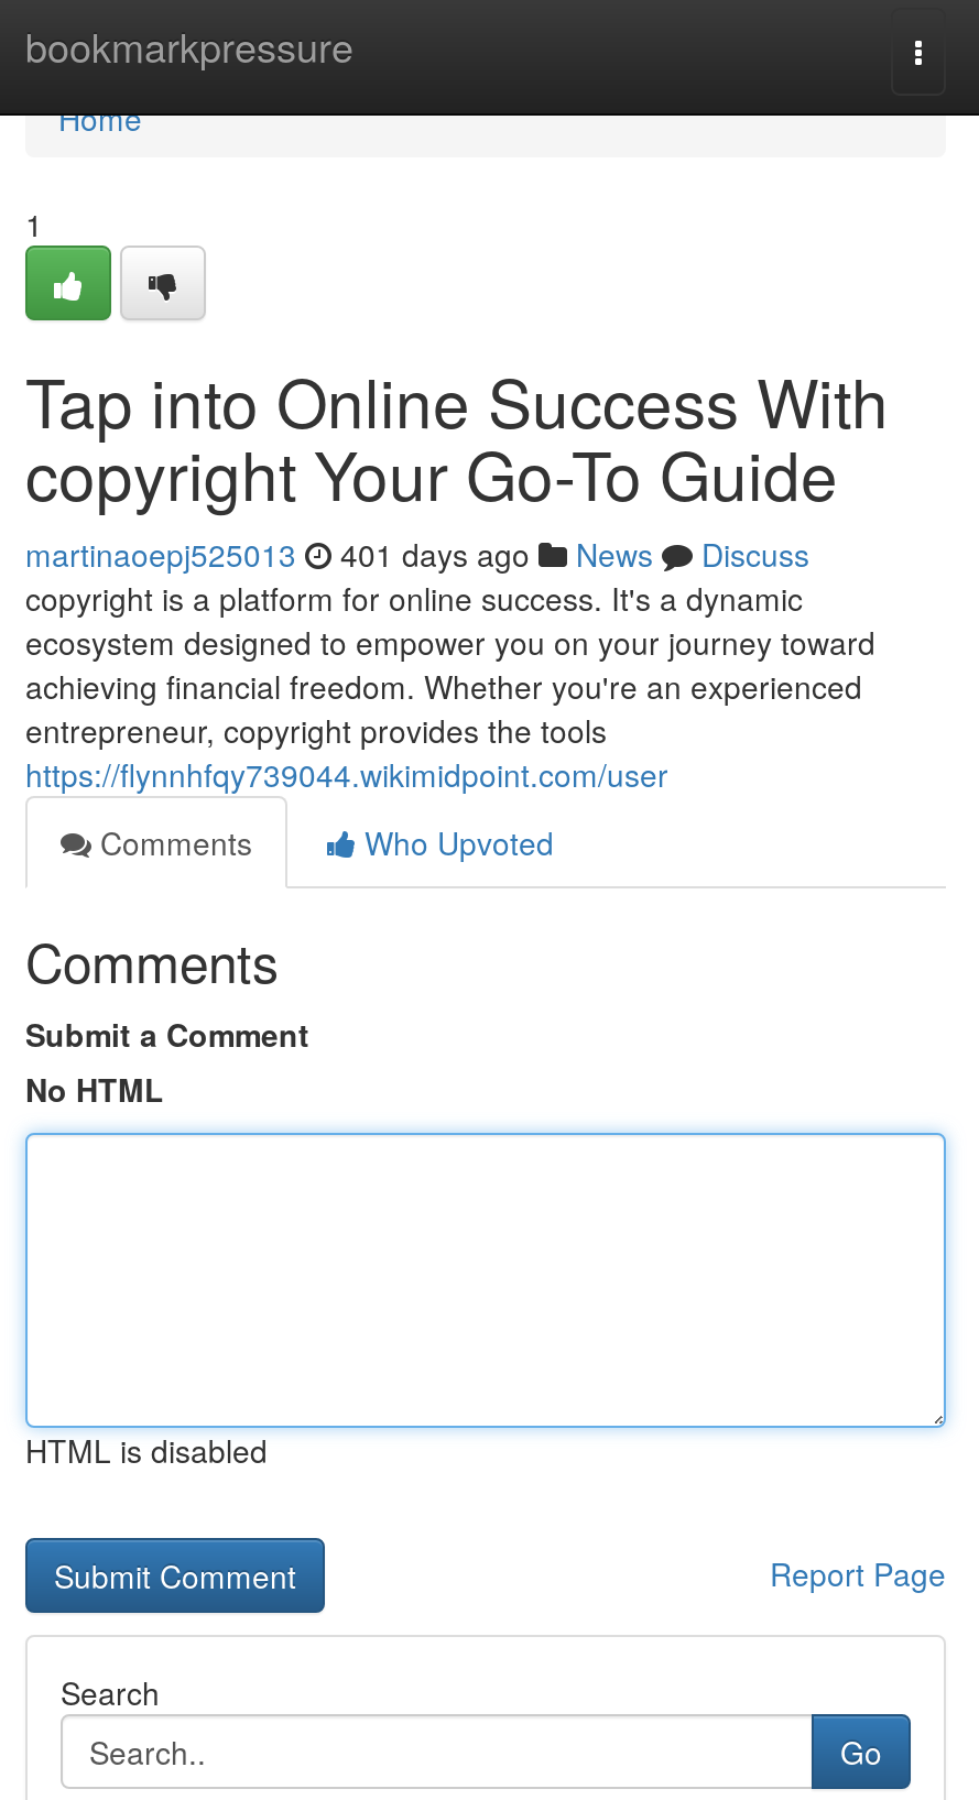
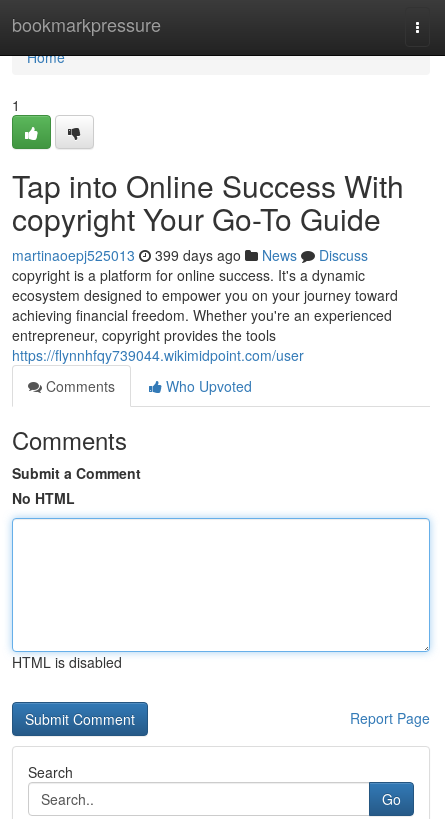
- martinaoepj525013 401 days ago News Discuss
+ martinaoepj525013 399 days ago News Discuss
